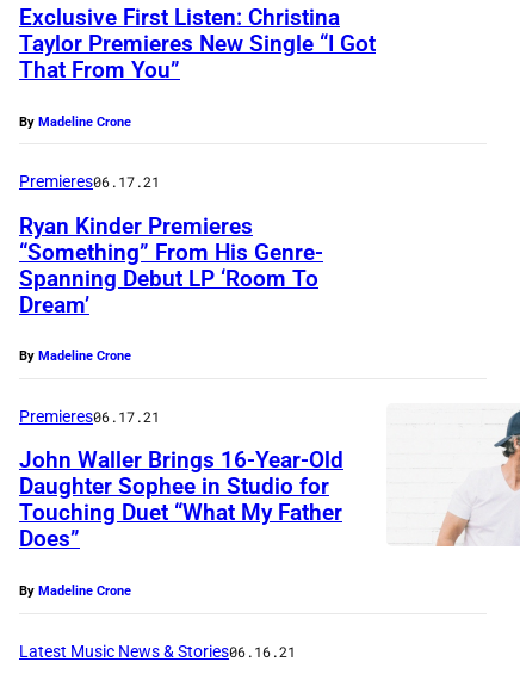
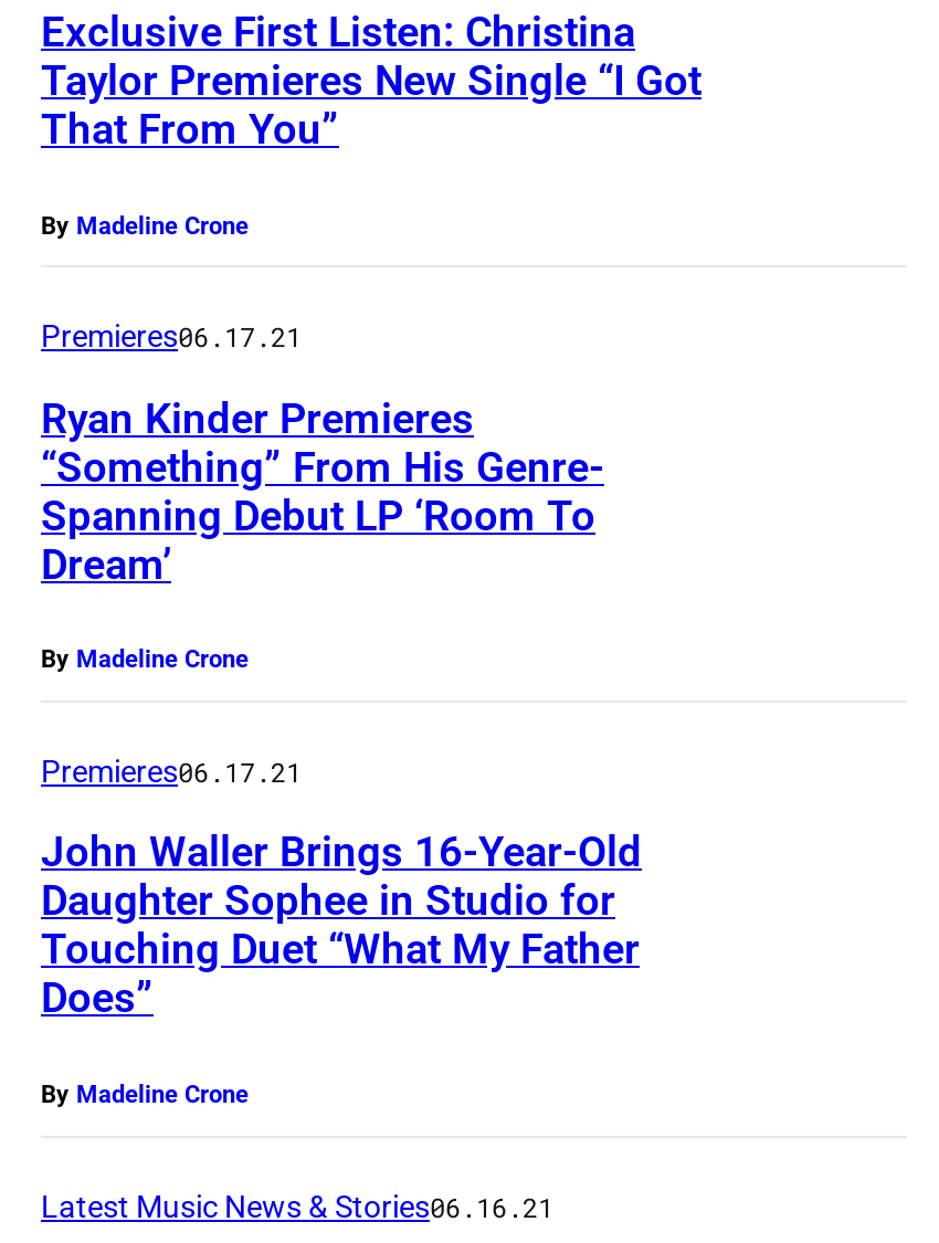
- [image]
